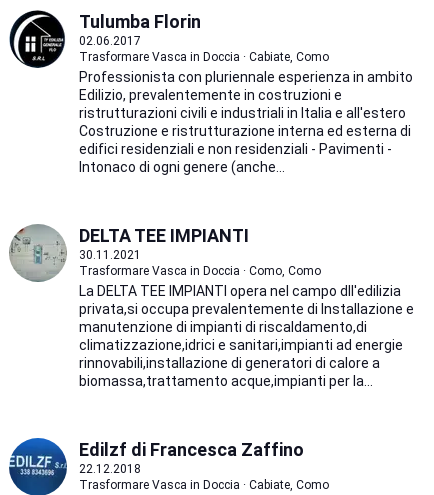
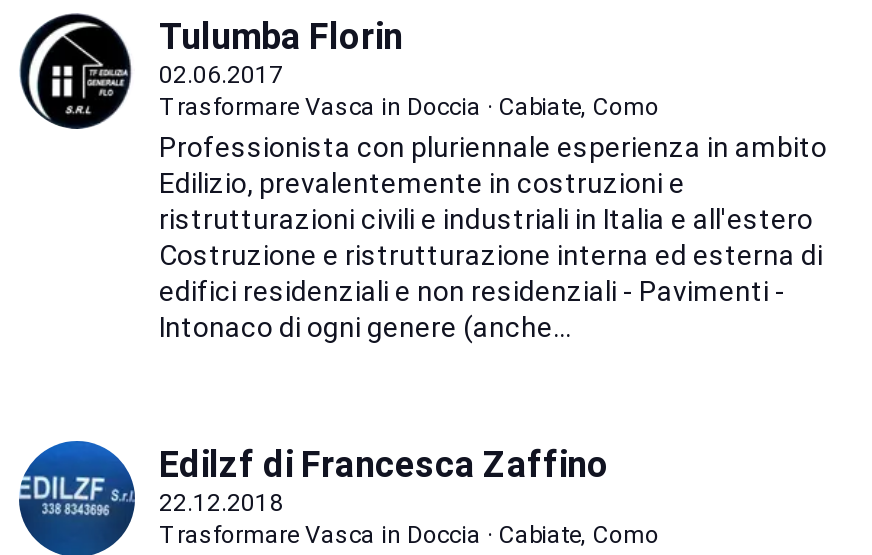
- [image]
- DELTA TEE IMPIANTI
- 30.11.2021
- Trasformare Vasca in Doccia · Como, Como
- La DELTA TEE IMPIANTI opera nel campo dll'edilizia
- privata,si occupa prevalentemente di Installazione e
- manutenzione di impianti di riscaldamento,di
- climatizzazione,idrici e sanitari,impianti ad energie
- rinnovabili,installazione di generatori di calore a
- biomassa,trattamento acque,impianti per la...
